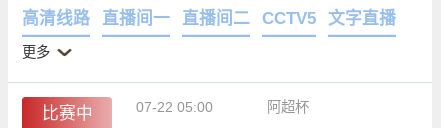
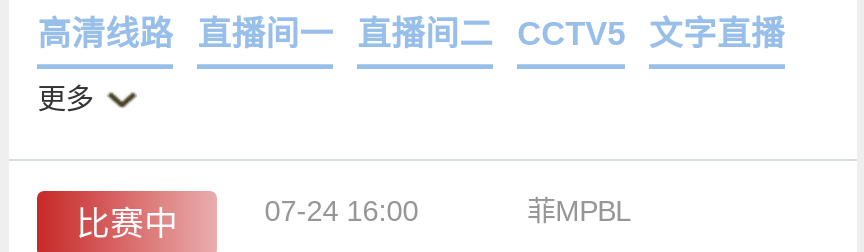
- 07-22 05:00
- 阿超杯
+ 07-24 16:00
+ 菲MPBL
